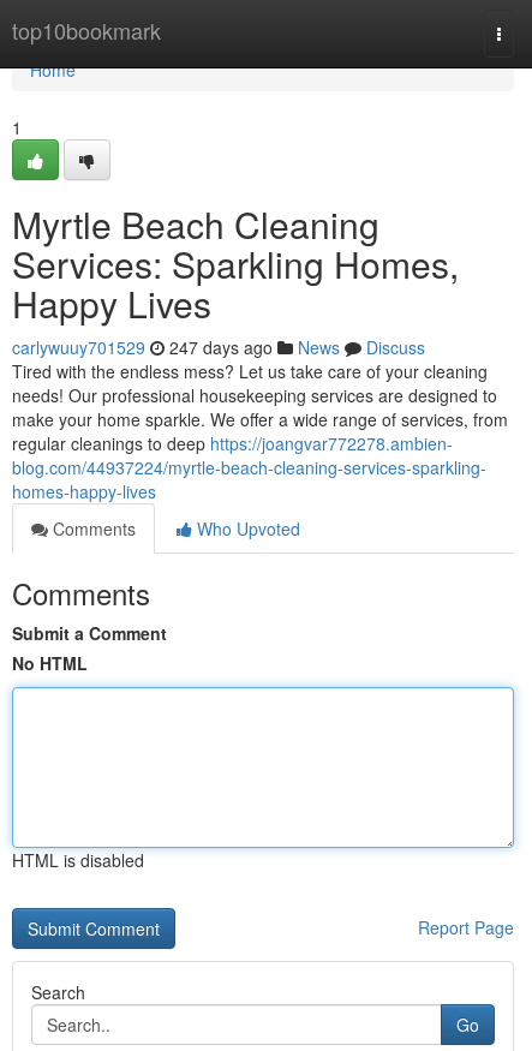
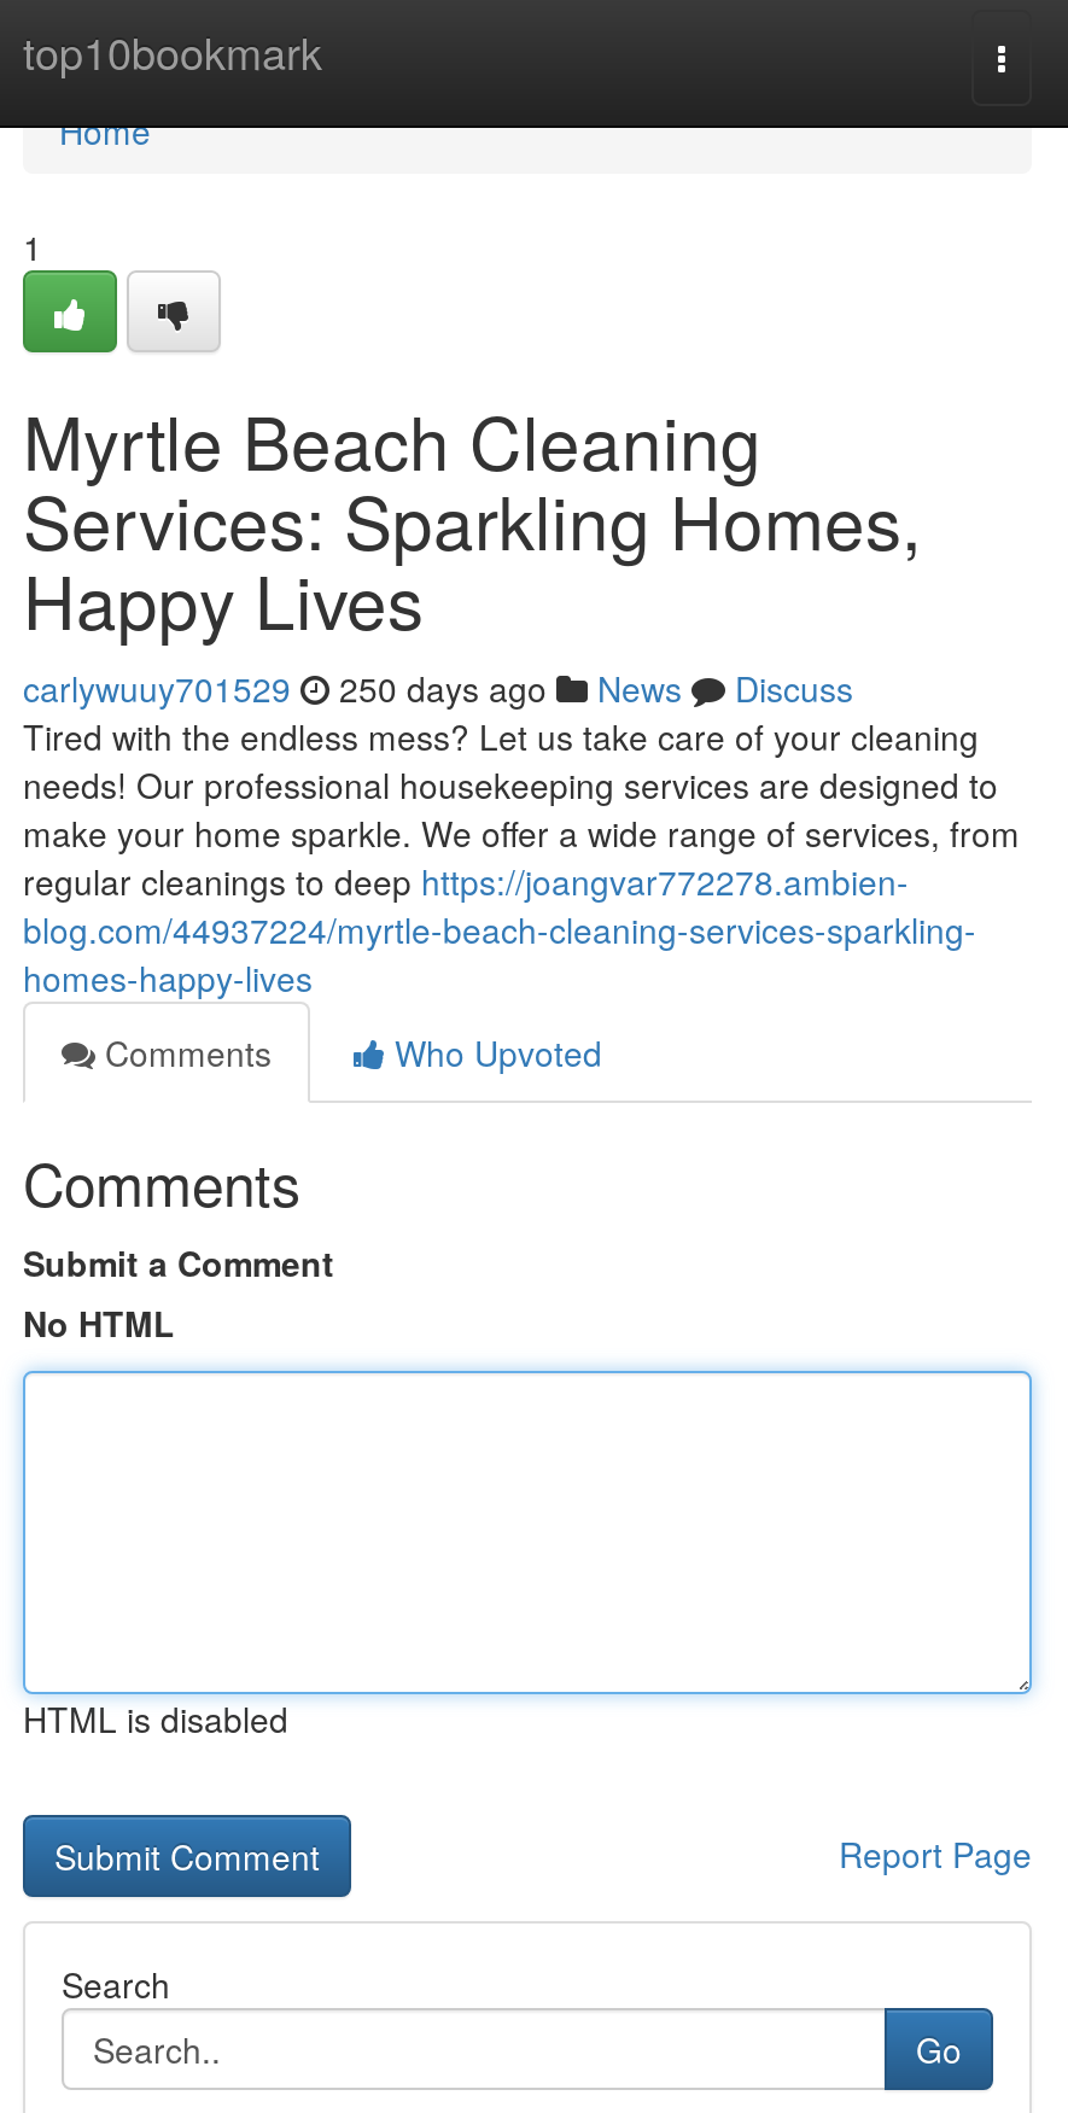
- carlywuuy701529 247 days ago News Discuss
+ carlywuuy701529 250 days ago News Discuss
